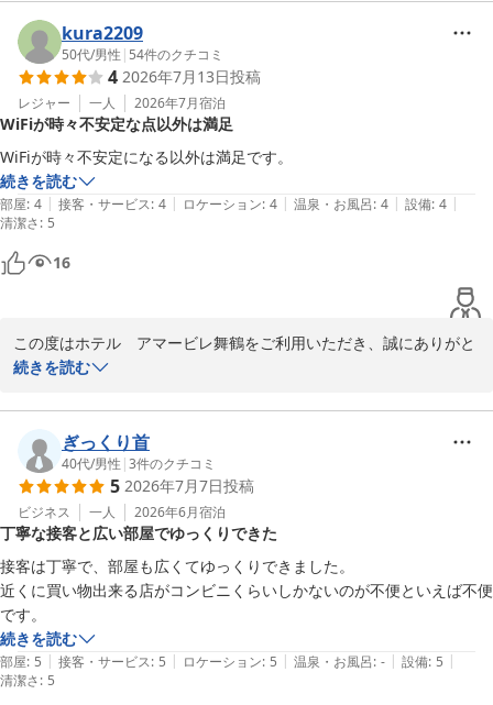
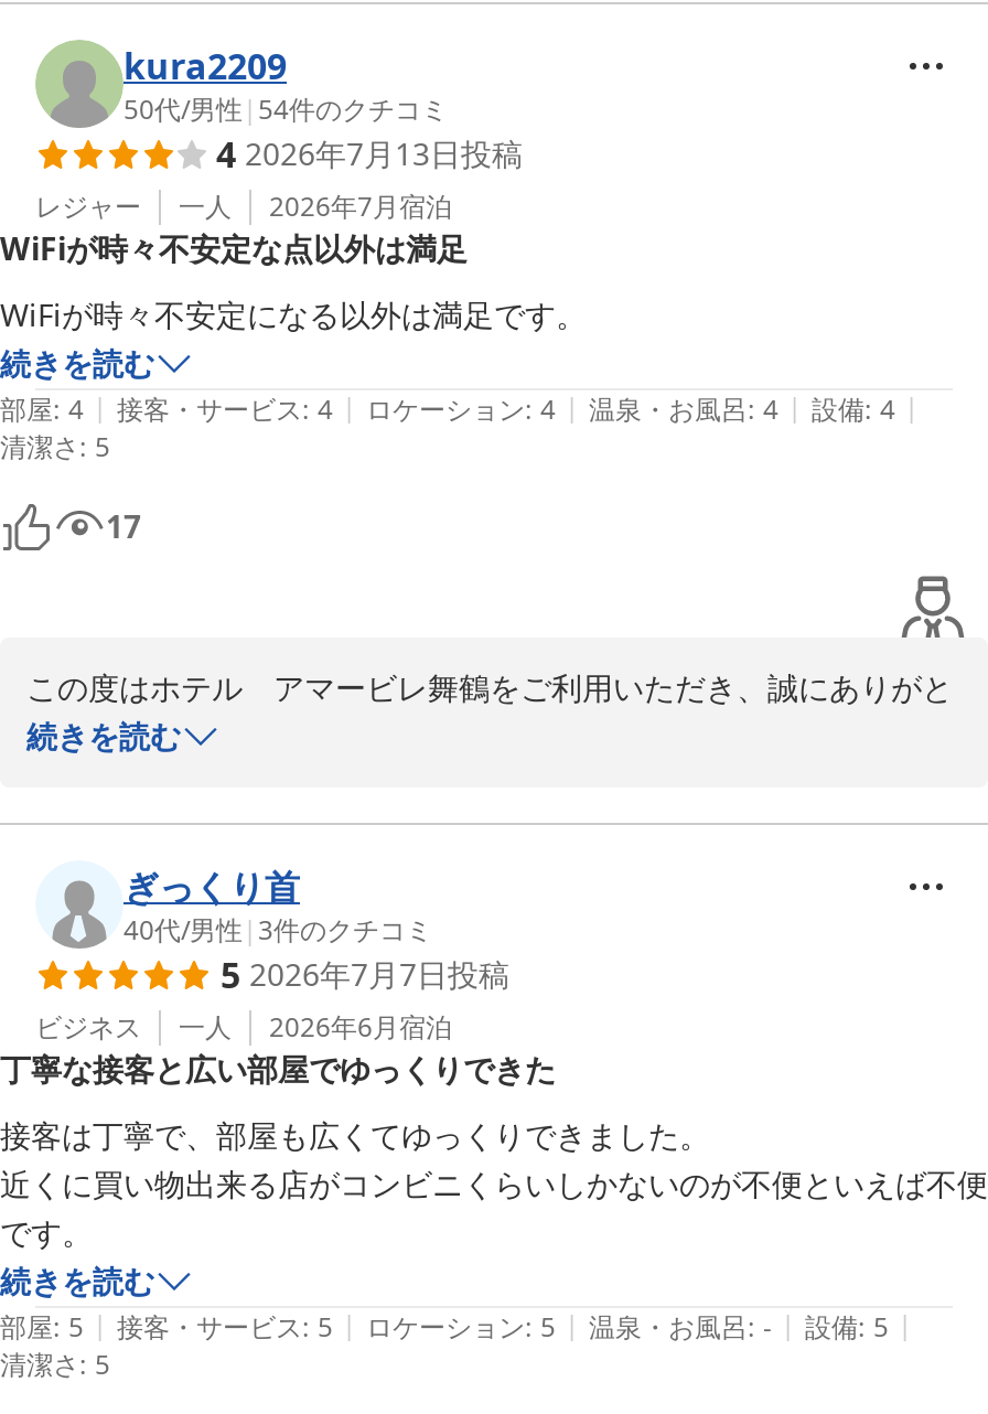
- 16
+ 17
